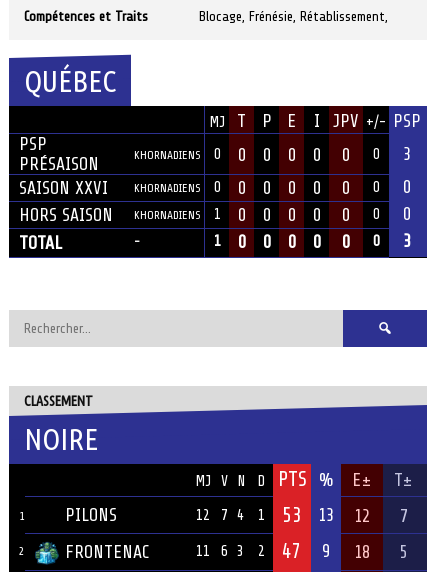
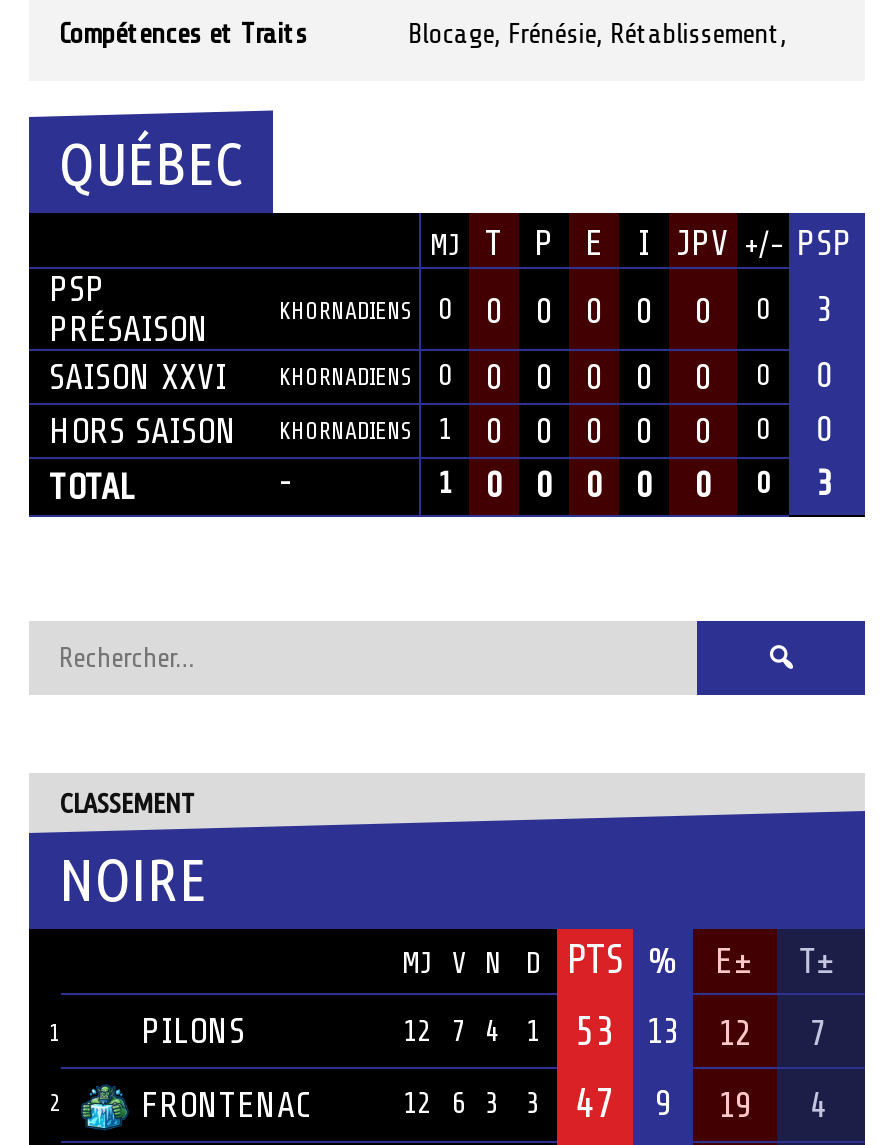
- 11
+ 12

- 2
+ 3

- 18
+ 19

- 5
+ 4
